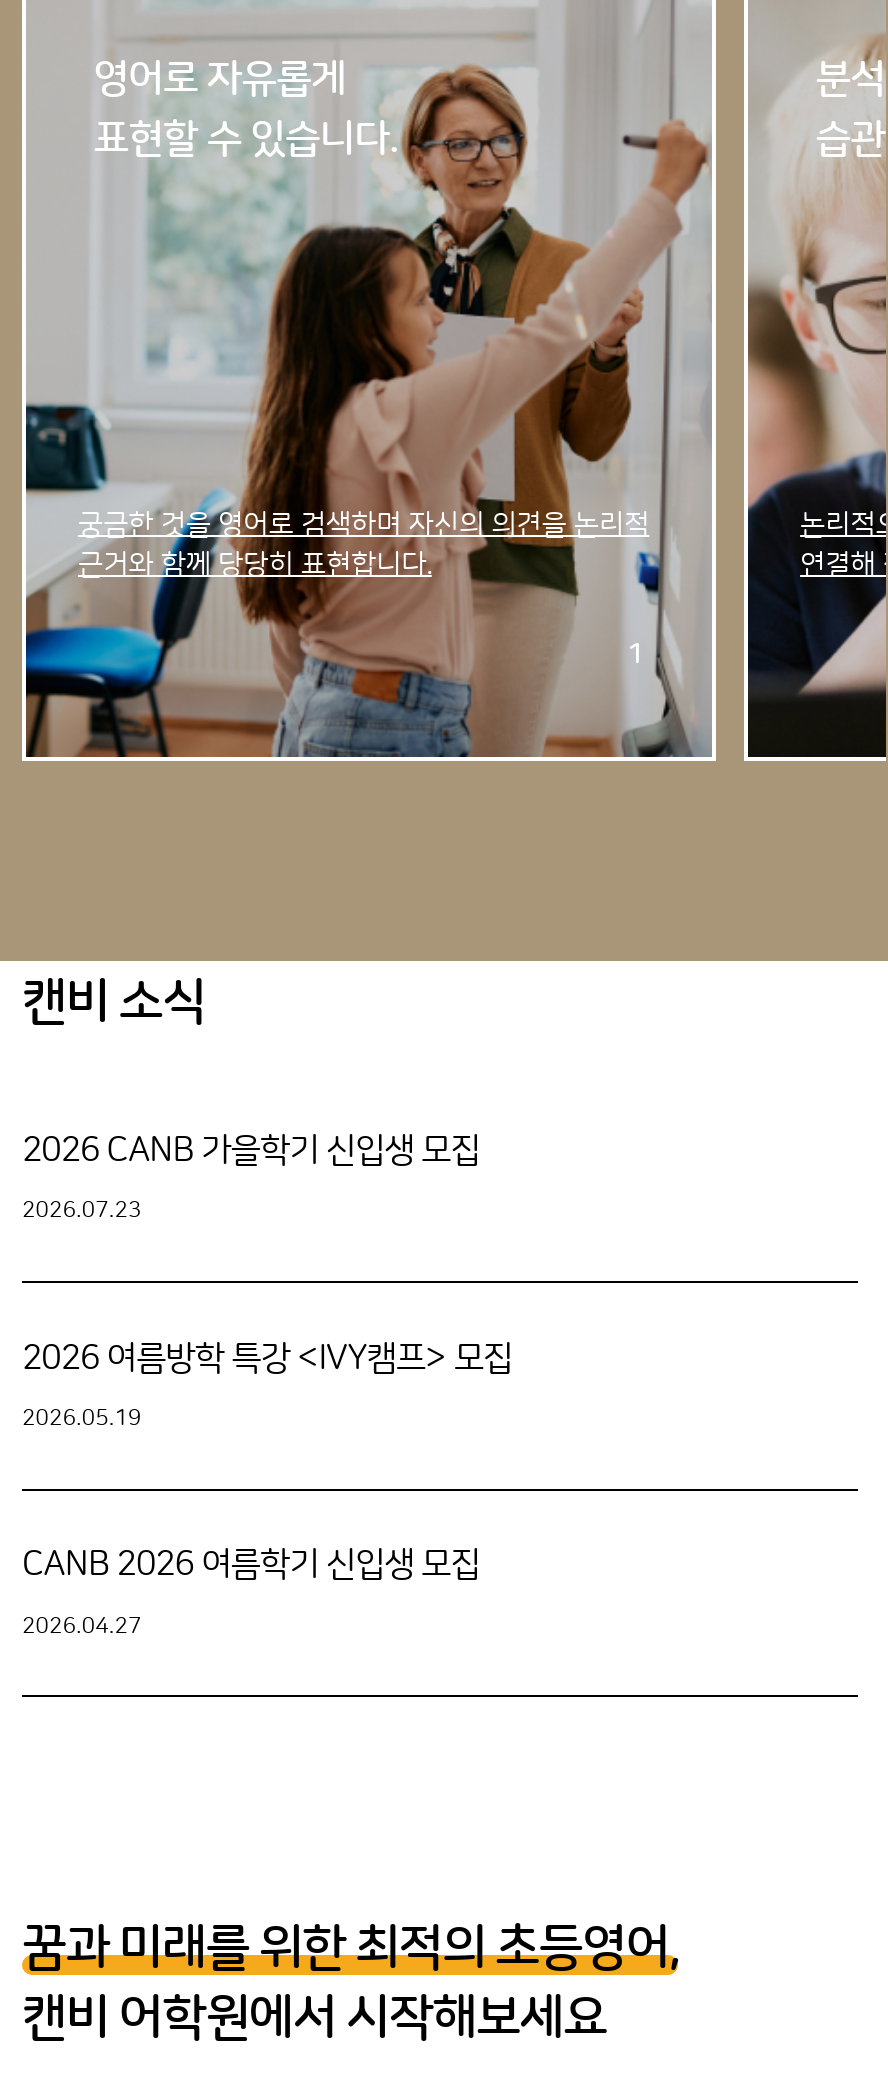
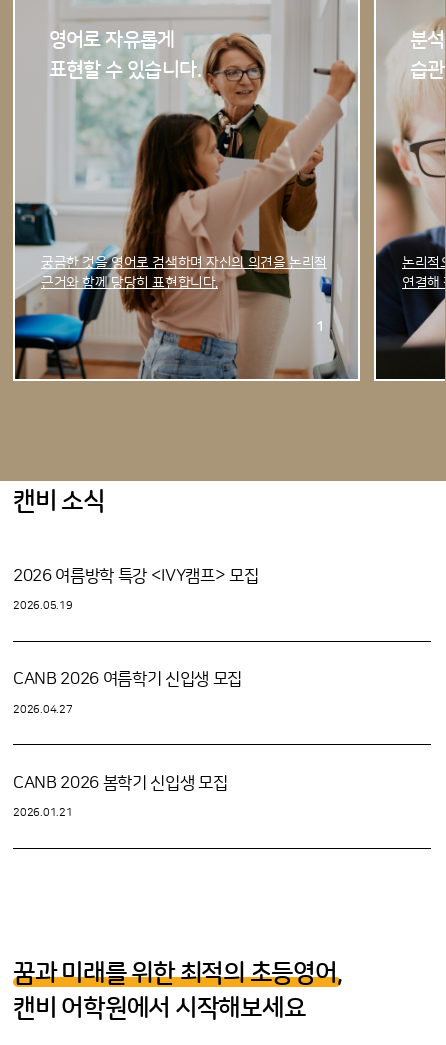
- 2026 CANB 가을학기 신입생 모집
- 2026.07.23

moved up: 2026.05.19 | CANB 2026 여름학기 신입생 모집 | 2026.04.27

+ CANB 2026 봄학기 신입생 모집
+ 2026.01.21
